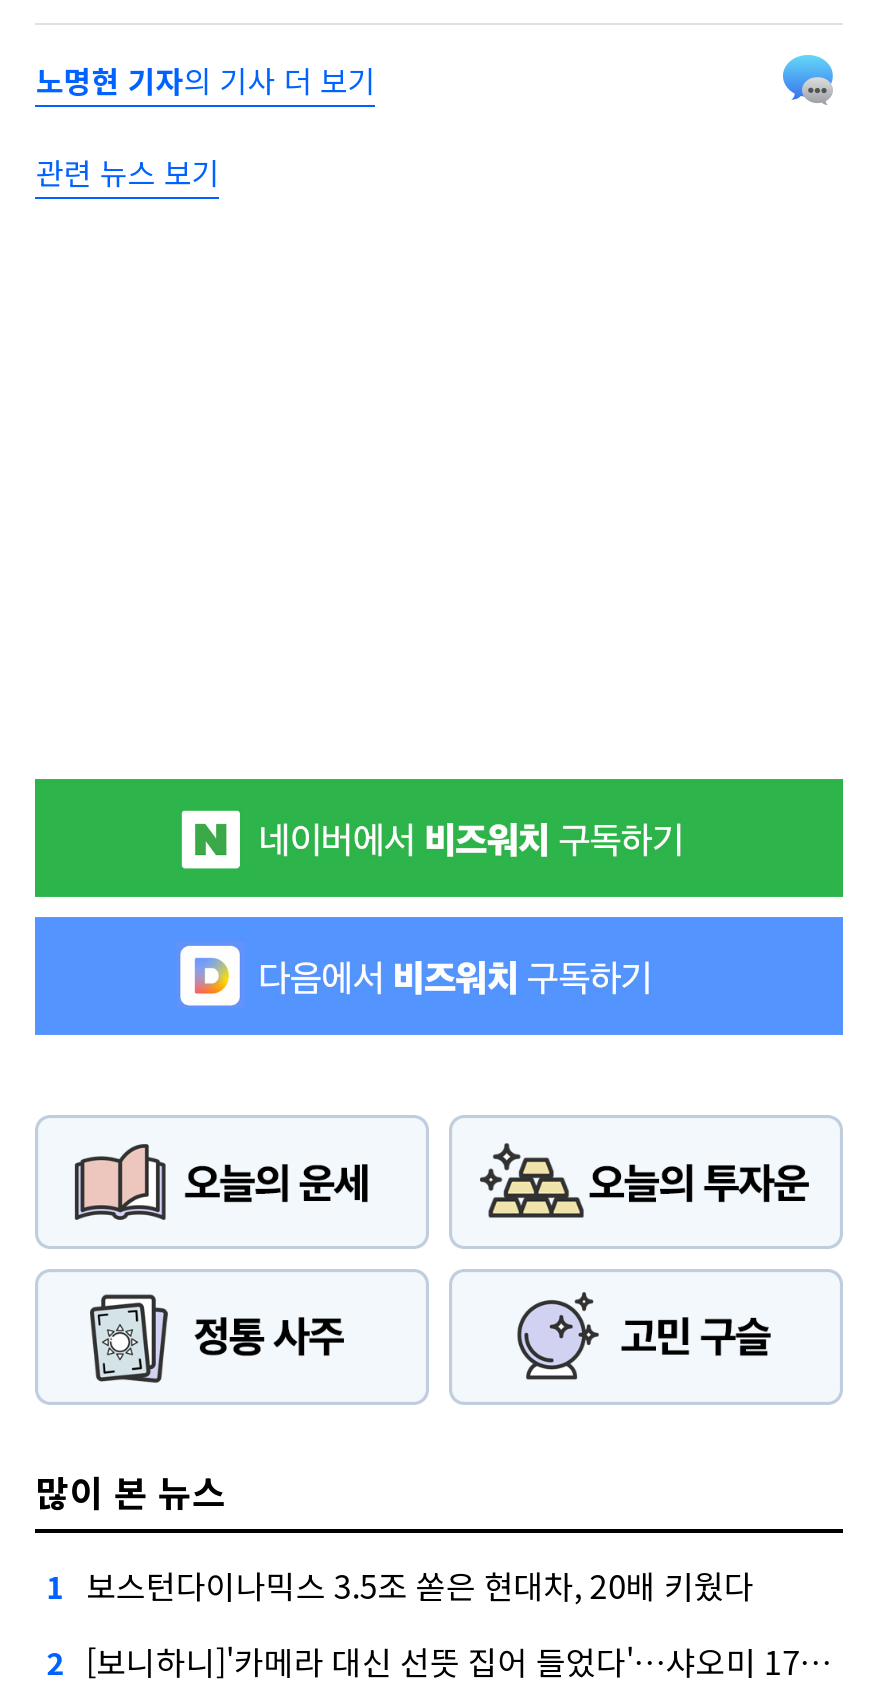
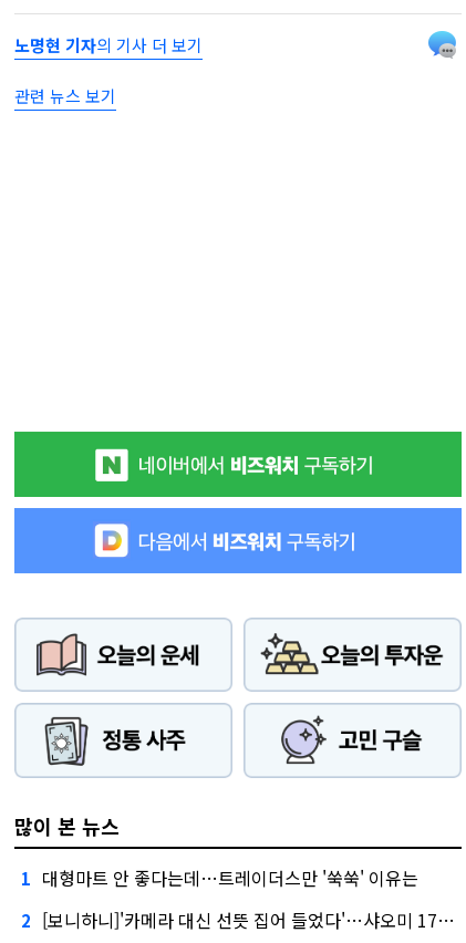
- 1 보스턴다이나믹스 3.5조 쏟은 현대차, 20배 키웠다
+ 1 대형마트 안 좋다는데…트레이더스만 '쑥쑥' 이유는
